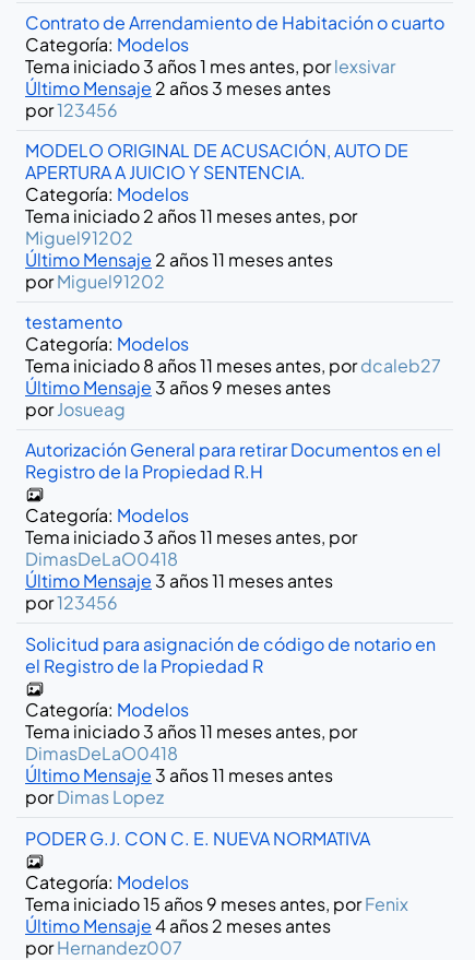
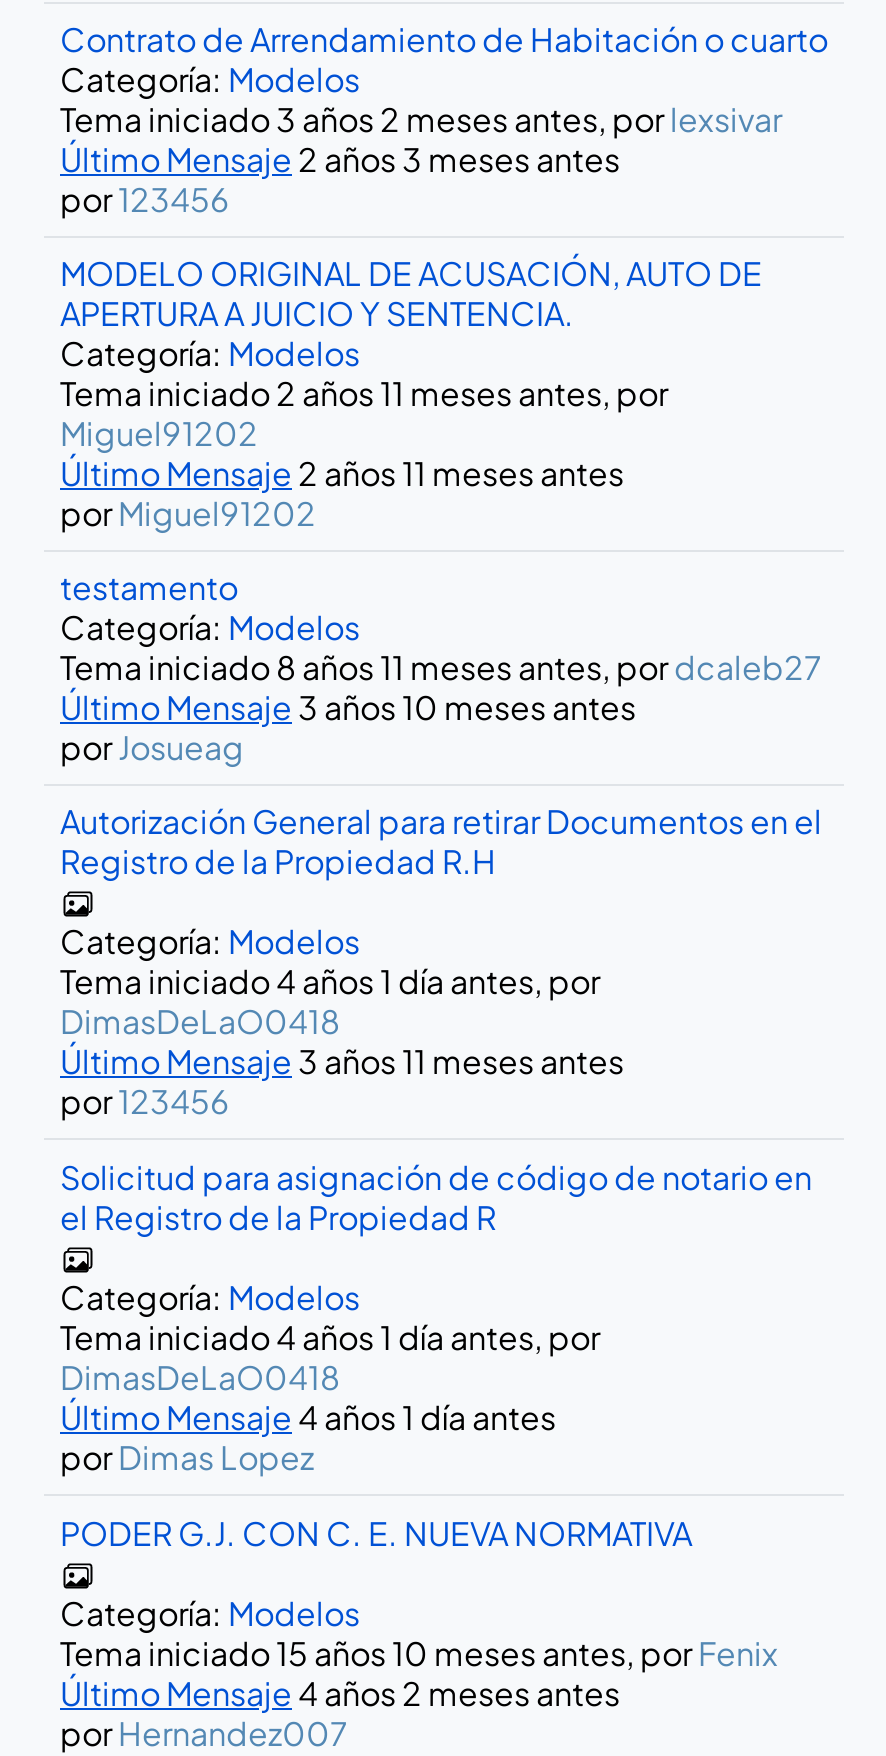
- Tema iniciado 3 años 1 mes antes, por lexsivar
+ Tema iniciado 3 años 2 meses antes, por lexsivar

- Último Mensaje 3 años 9 meses antes
+ Último Mensaje 3 años 10 meses antes

- Tema iniciado 3 años 11 meses antes, por
+ Tema iniciado 4 años 1 día antes, por

- Tema iniciado 3 años 11 meses antes, por
+ Tema iniciado 4 años 1 día antes, por

- Último Mensaje 3 años 11 meses antes
+ Último Mensaje 4 años 1 día antes

- Tema iniciado 15 años 9 meses antes, por Fenix
+ Tema iniciado 15 años 10 meses antes, por Fenix
